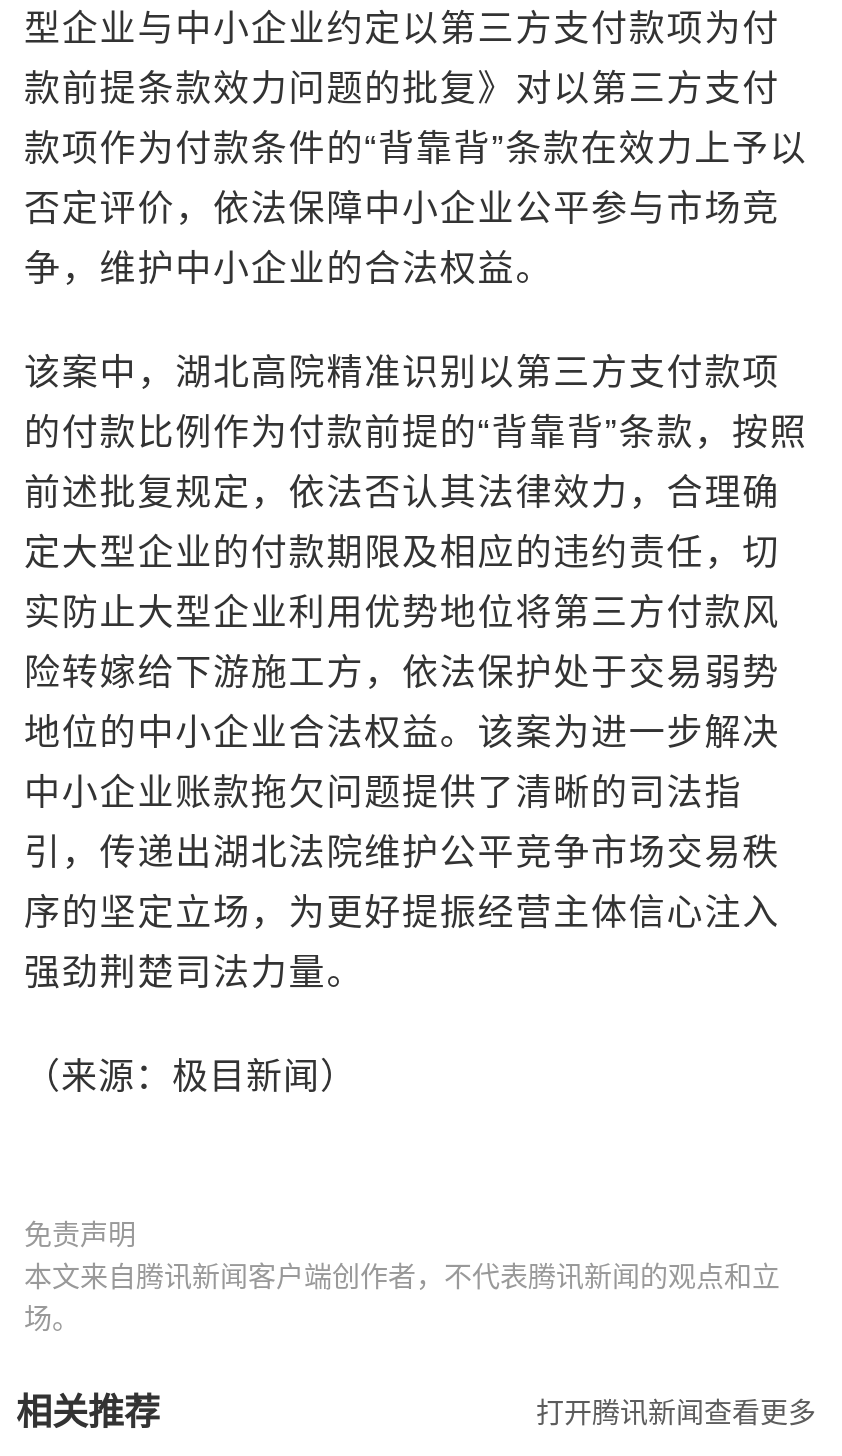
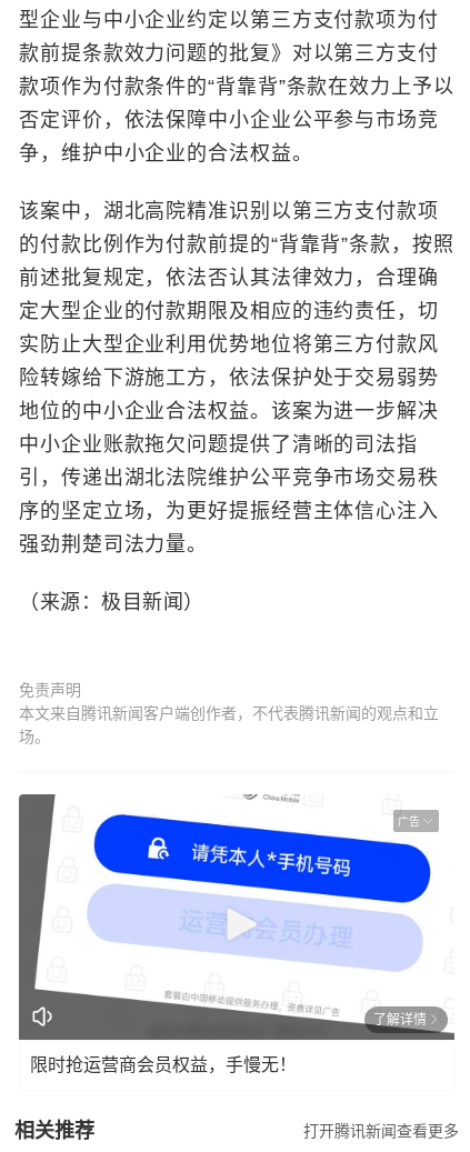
+ [image]
+ 广告

+ 了解详情
+ 限时抢运营商会员权益，手慢无！
